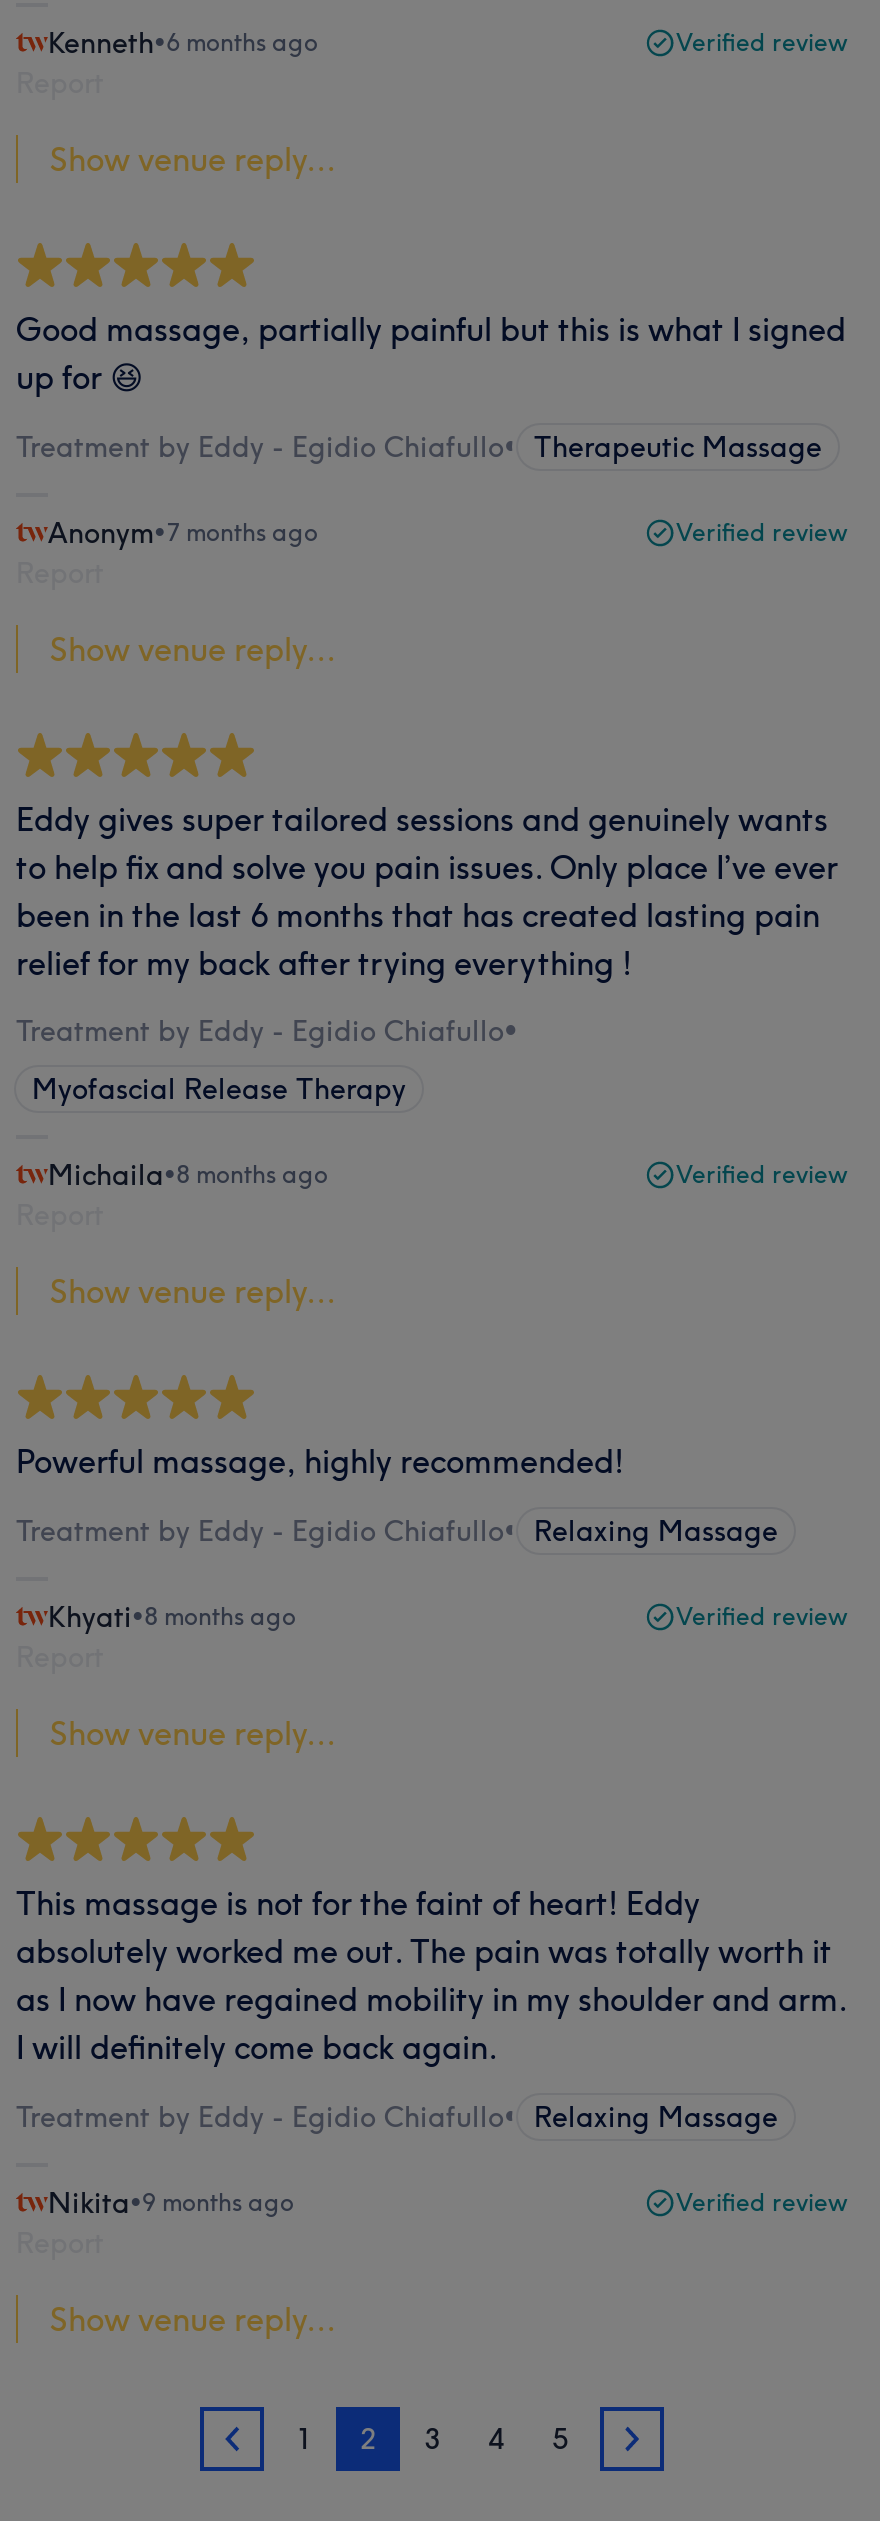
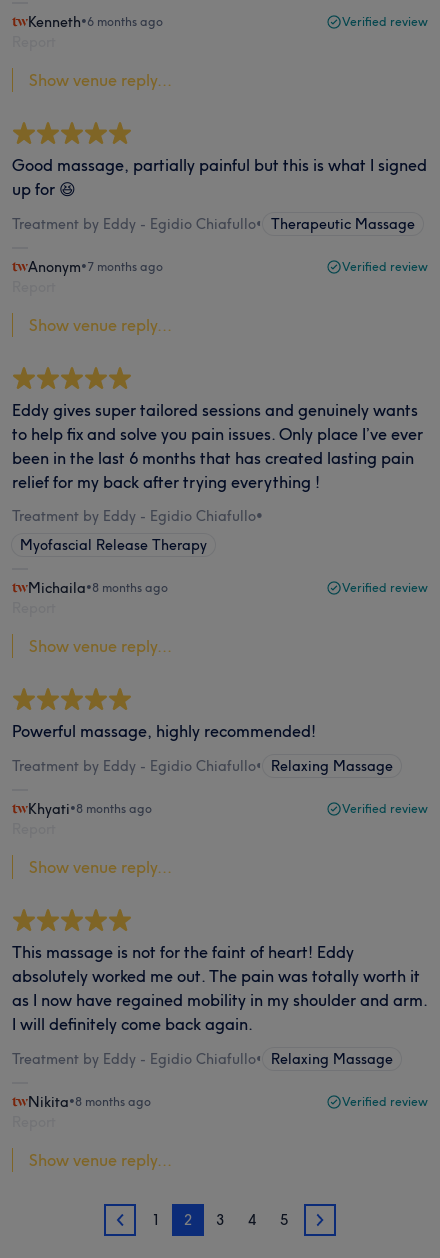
- Nikita•9 months ago
+ Nikita•8 months ago
